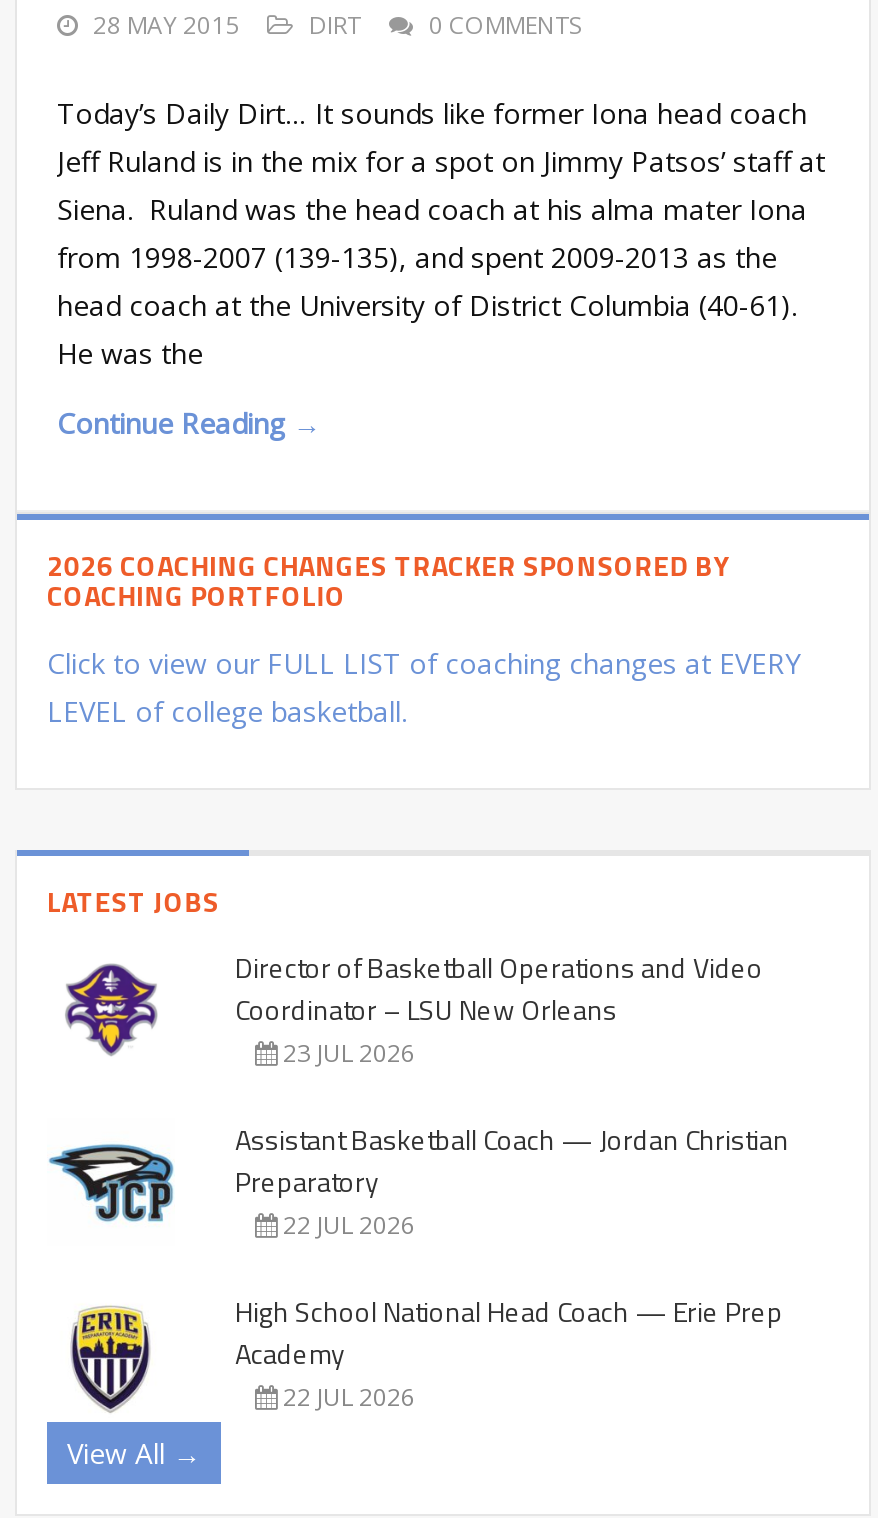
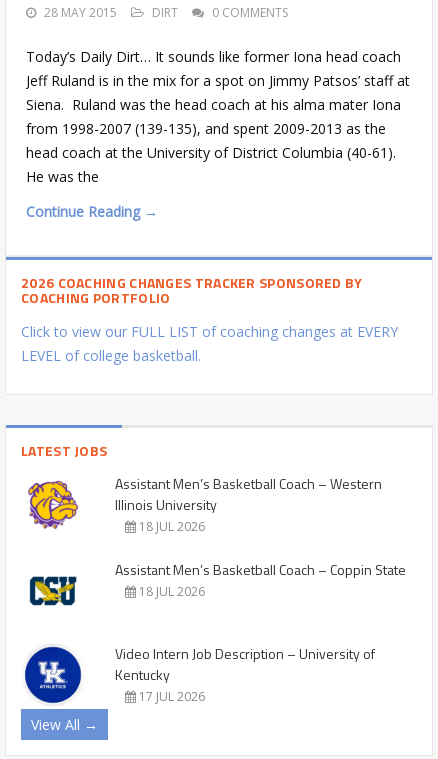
- [image]
- Director of Basketball Operations and Video
- Coordinator – LSU New Orleans
- 23 JUL 2026
+ [image]
+ Assistant Men’s Basketball Coach – Western
+ Illinois University
+ 18 JUL 2026

- [image]
- Assistant Basketball Coach — Jordan Christian
- Preparatory
- 22 JUL 2026
+ [image]
+ Assistant Men’s Basketball Coach – Coppin State
+ 18 JUL 2026

- [image]
- High School National Head Coach — Erie Prep
- Academy
- 22 JUL 2026
+ [image]
+ Video Intern Job Description – University of
+ Kentucky
+ 17 JUL 2026
